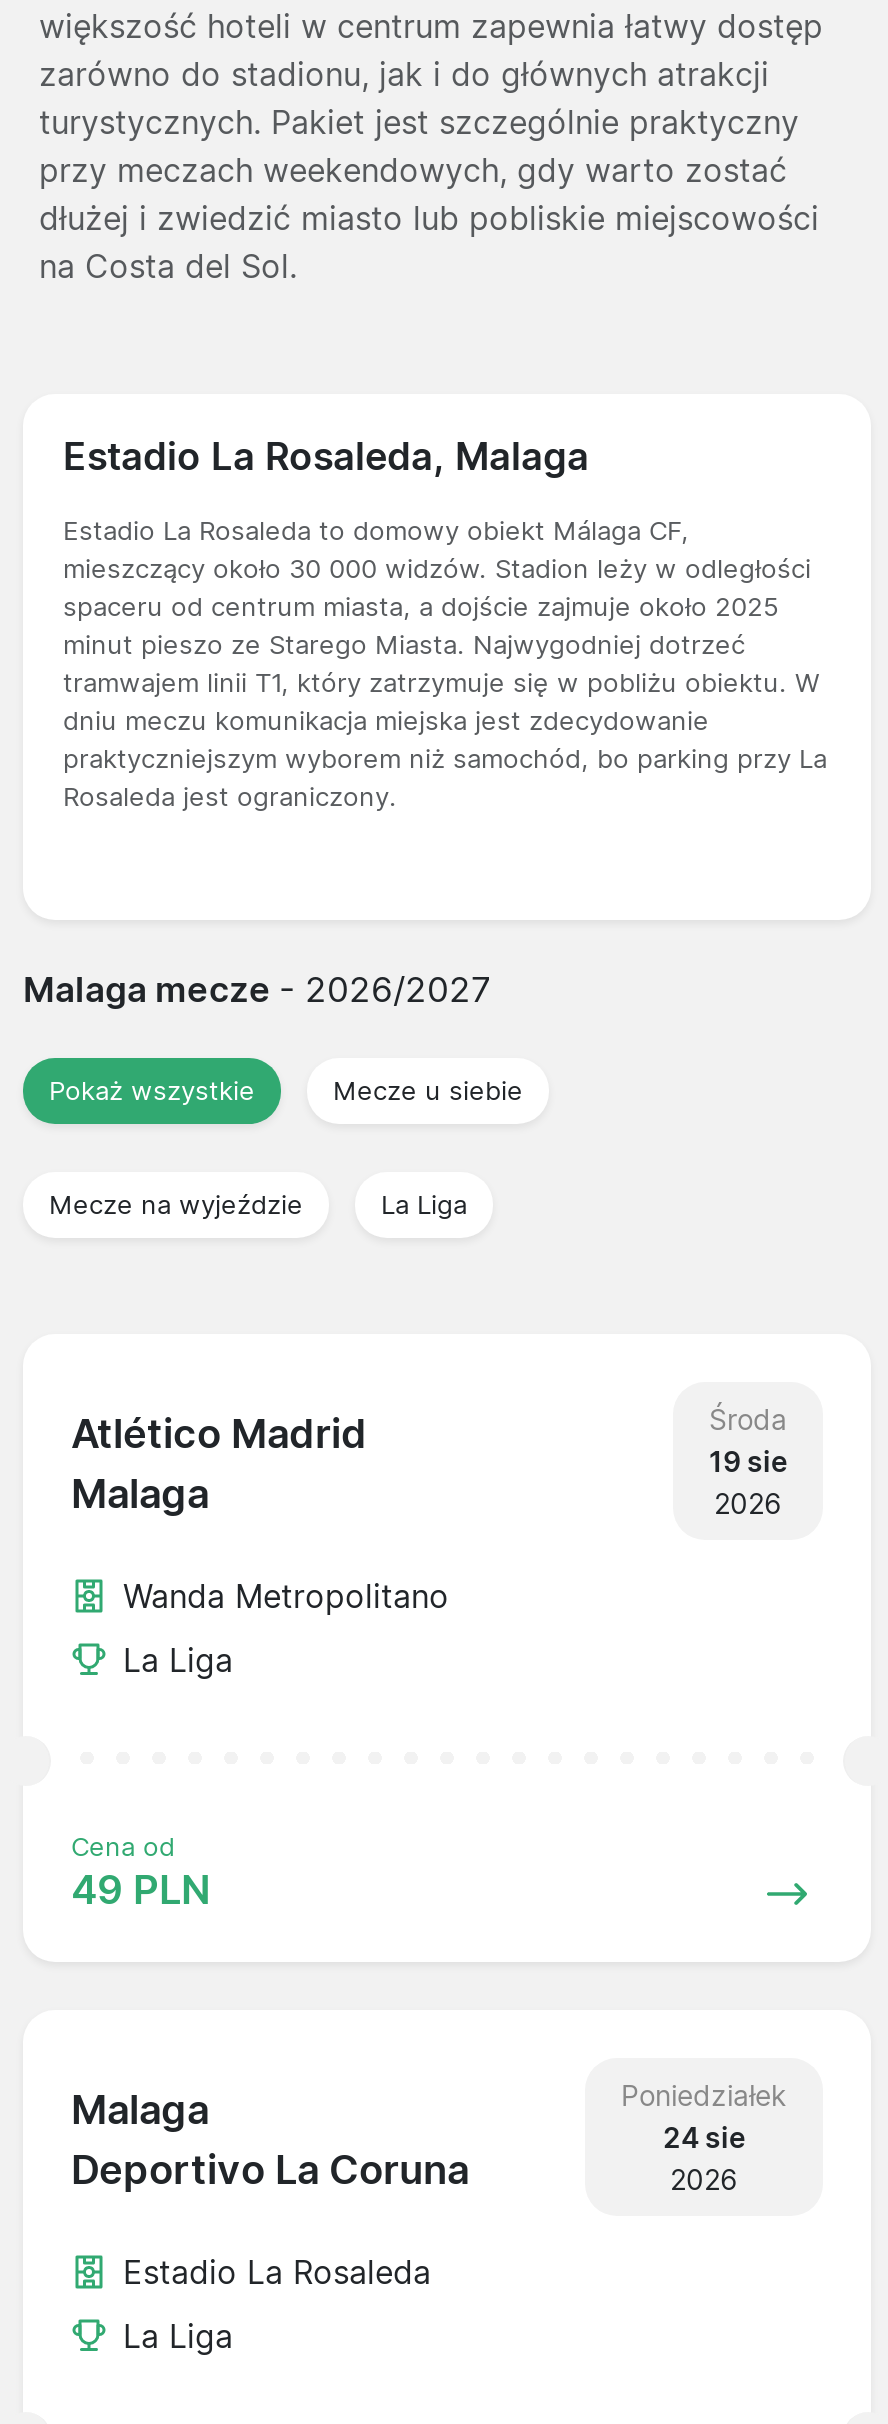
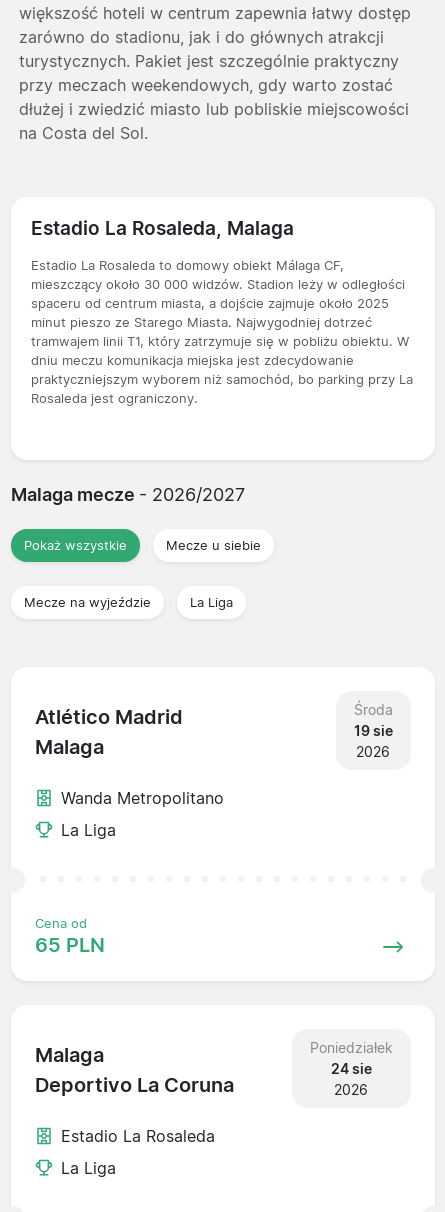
- 49 PLN
+ 65 PLN
